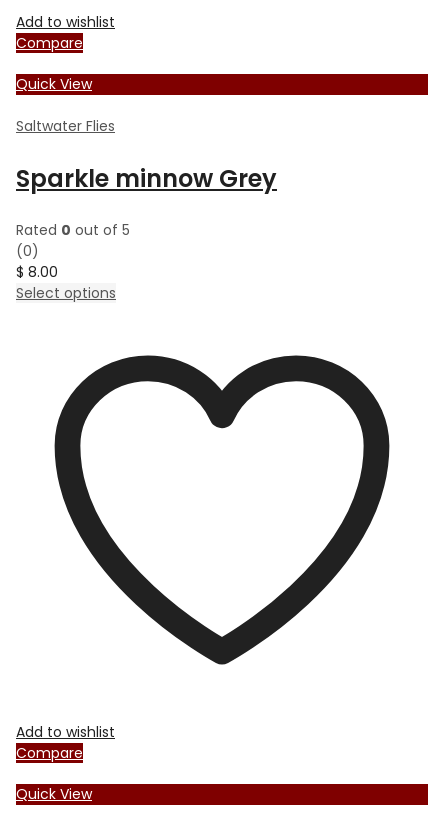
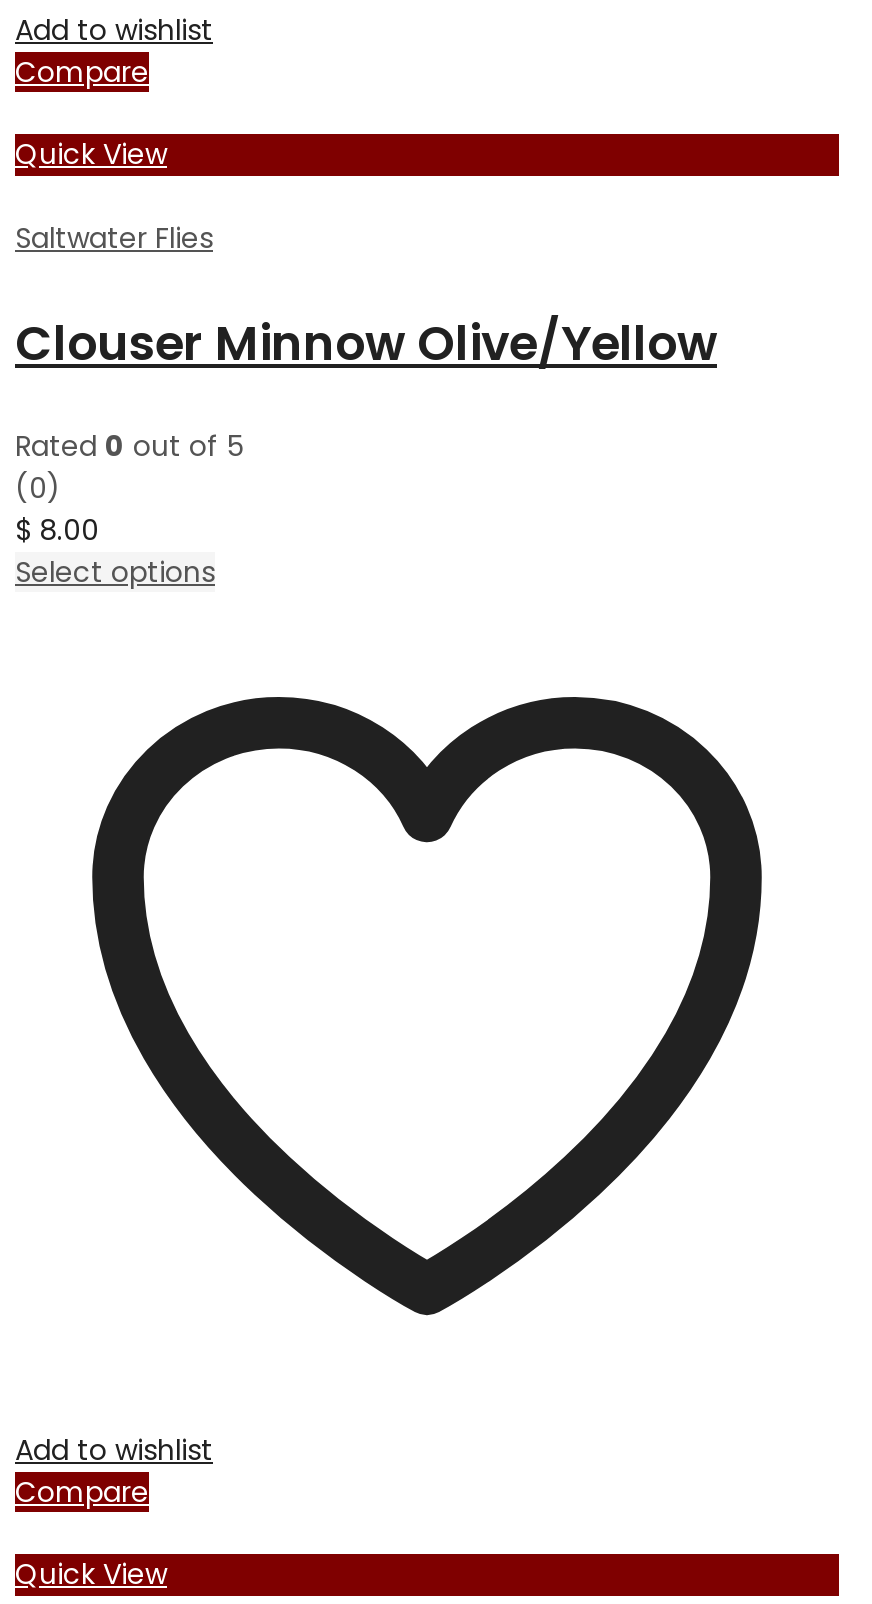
- Sparkle minnow Grey
+ Clouser Minnow Olive/Yellow
